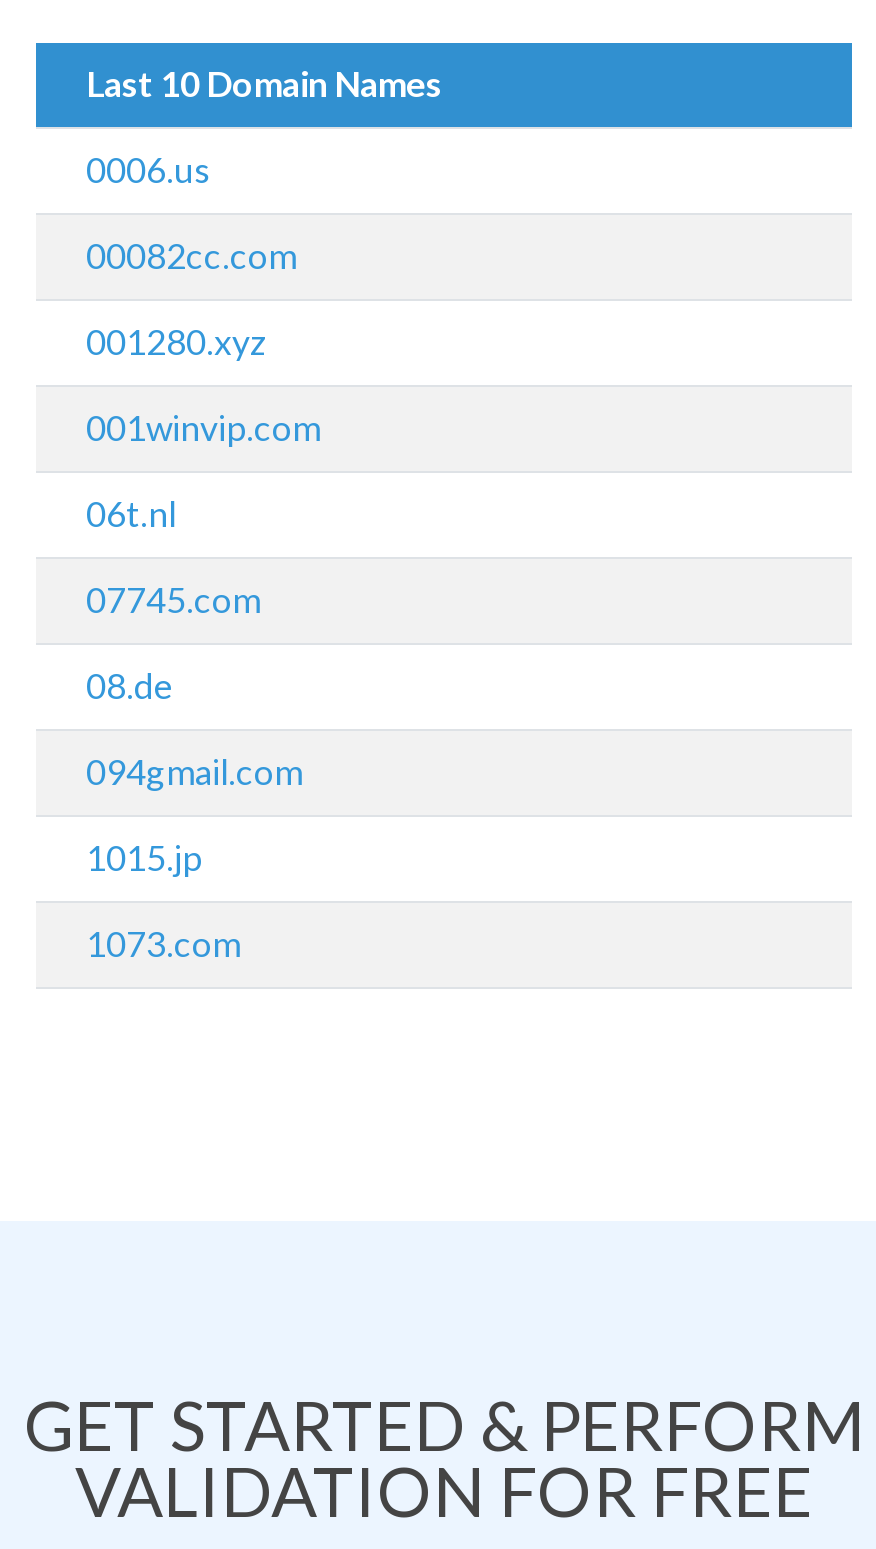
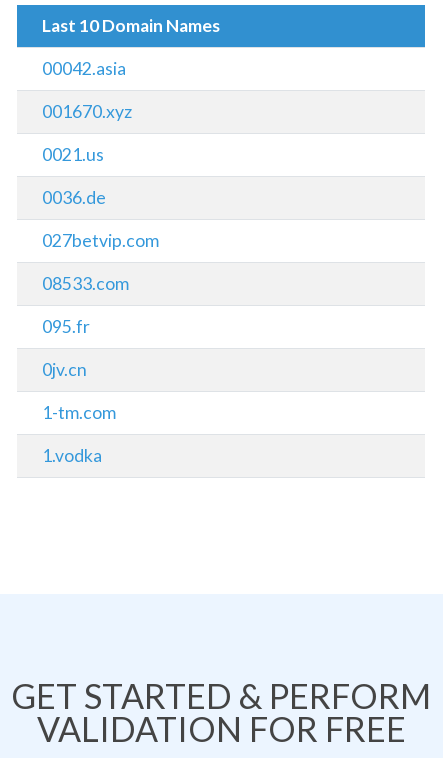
- 0006.us
+ 00042.asia

- 00082cc.com
+ 001670.xyz

- 001280.xyz
+ 0021.us

- 001winvip.com
+ 0036.de

- 06t.nl
+ 027betvip.com

- 07745.com
+ 08533.com

- 08.de
+ 095.fr

- 094gmail.com
+ 0jv.cn

- 1015.jp
+ 1-tm.com

- 1073.com
+ 1.vodka
